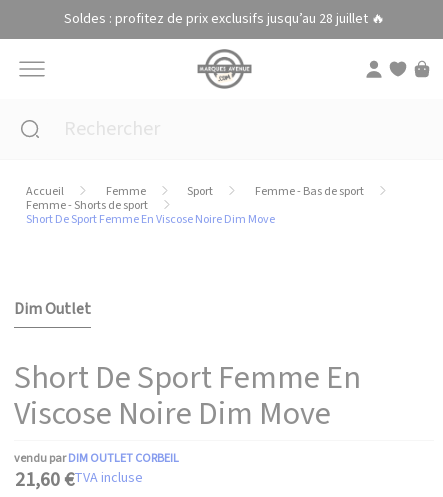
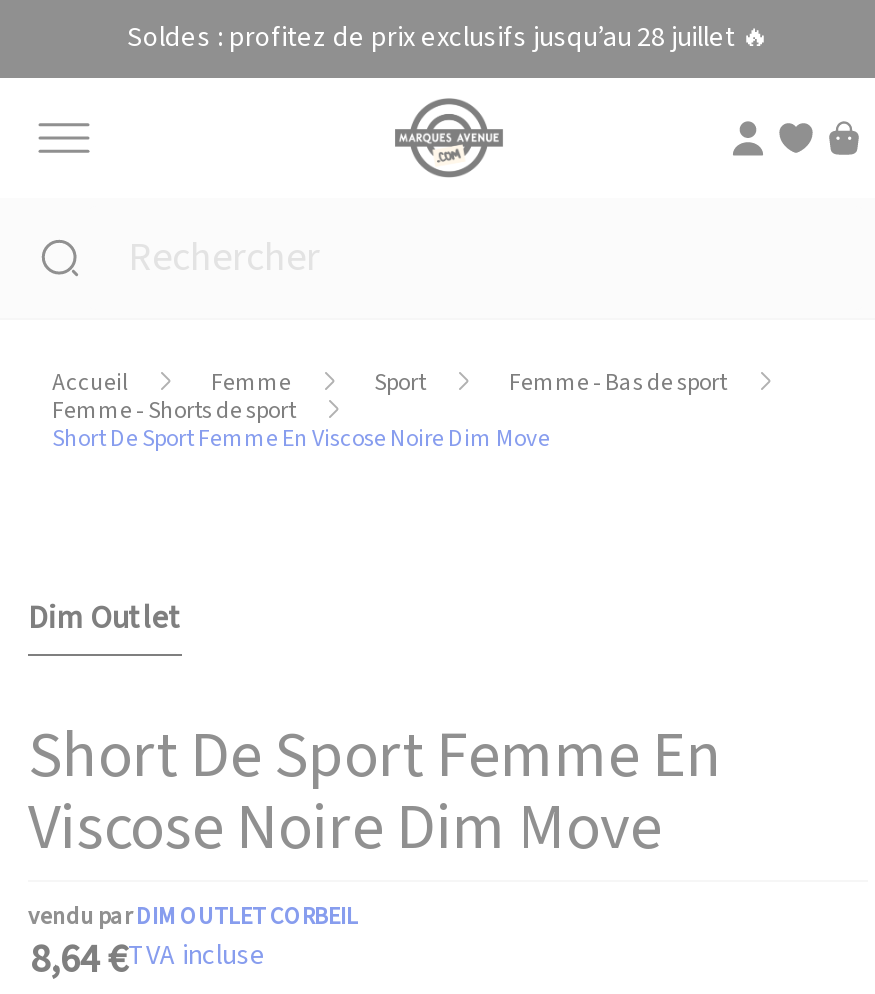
- 21,60 €TVA incluse
+ 8,64 €TVA incluse
